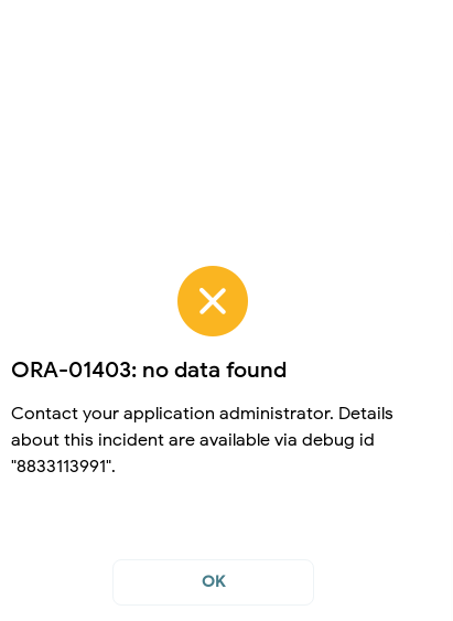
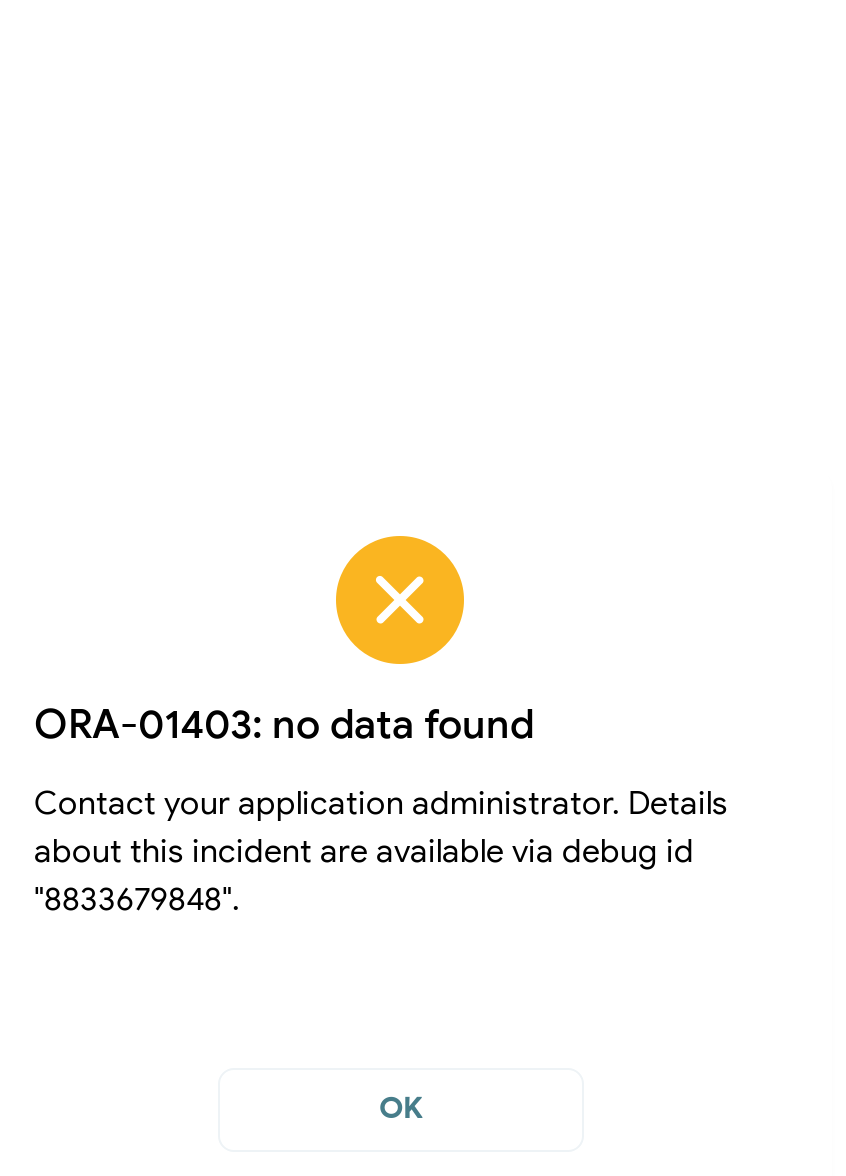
- "8833113991".
+ "8833679848".
